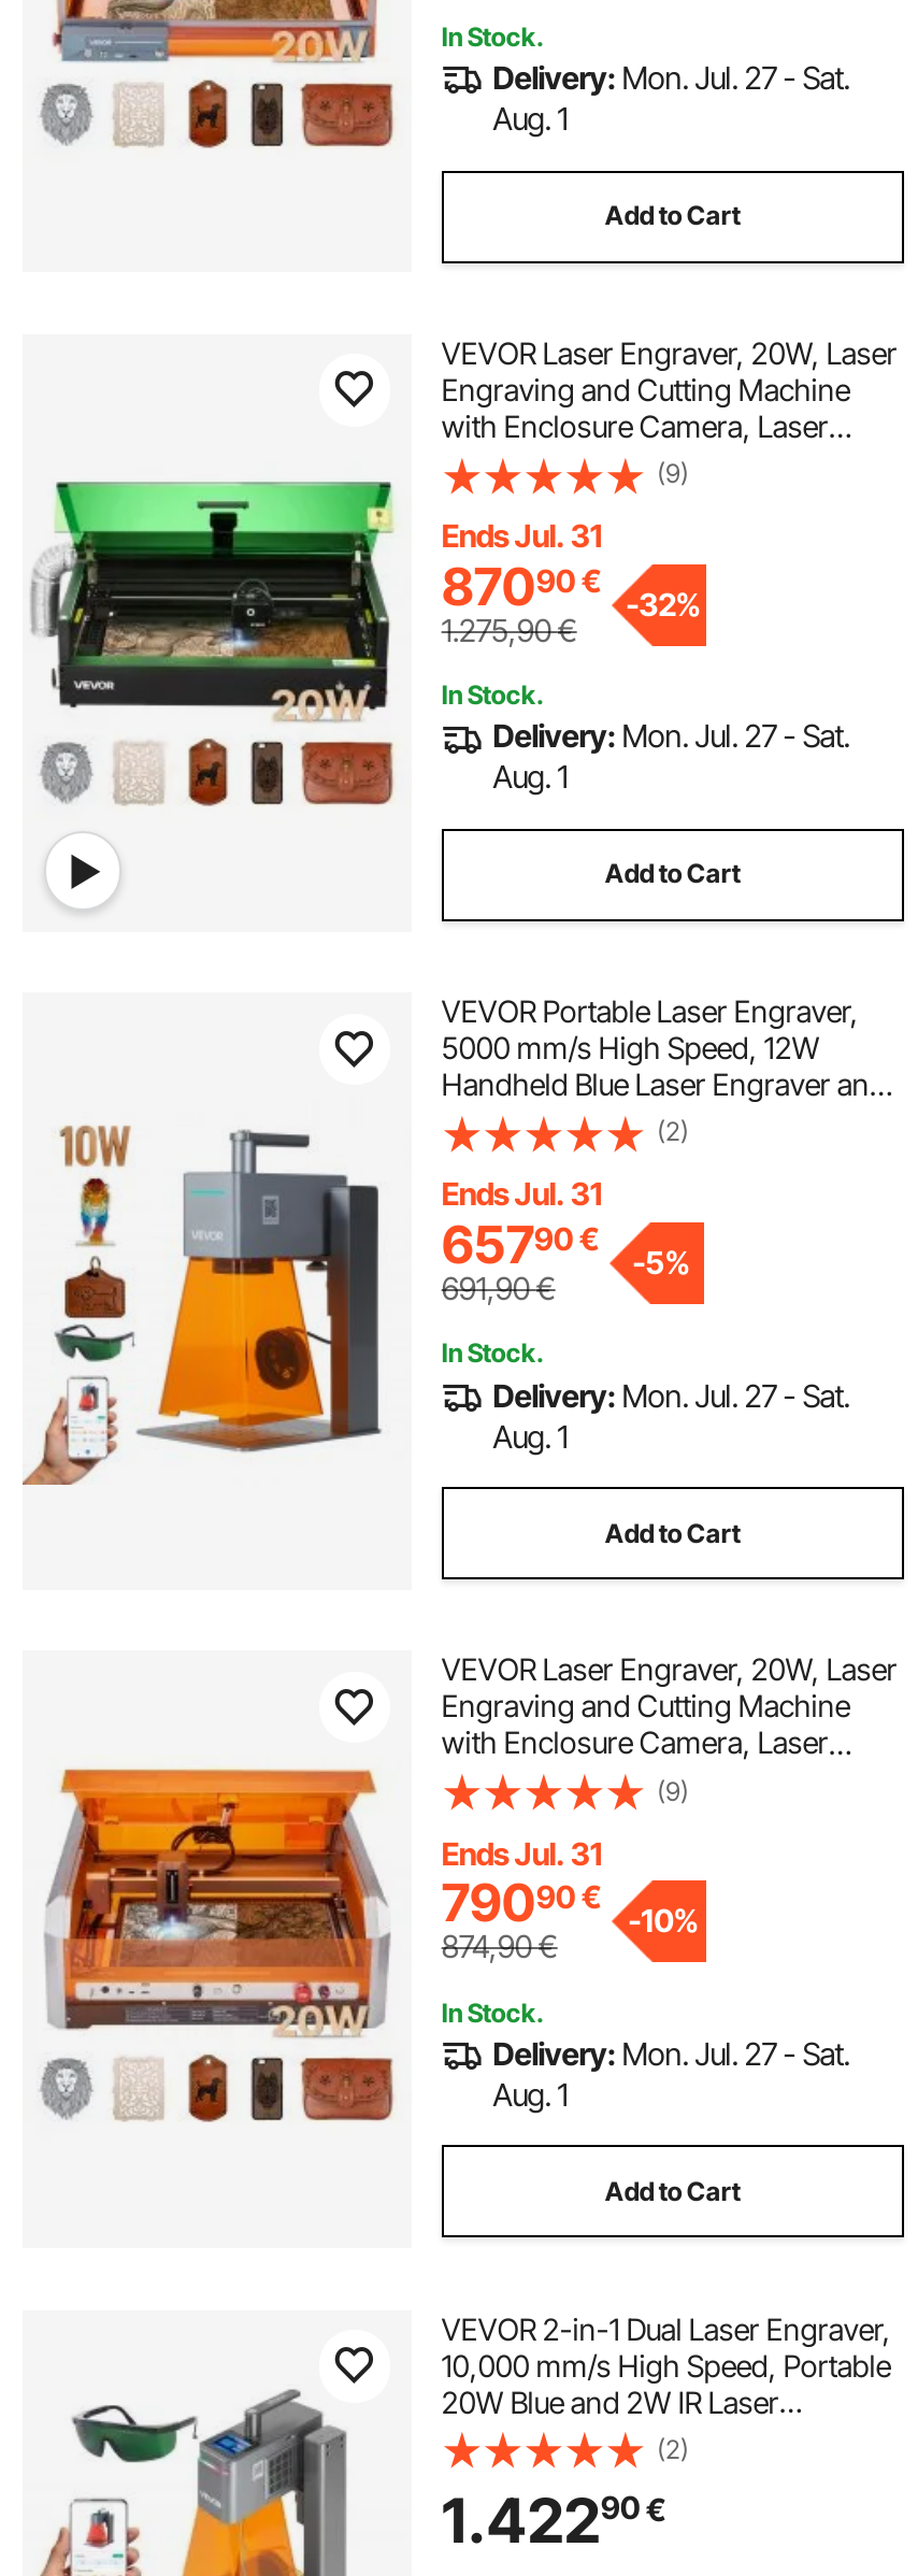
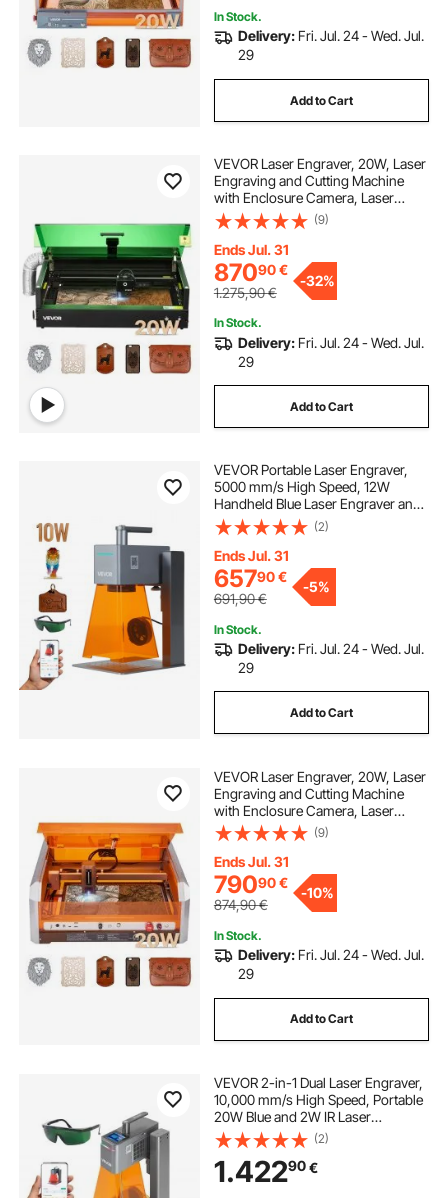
- Delivery: Mon. Jul. 27 - Sat.
- Aug. 1
+ Delivery: Fri. Jul. 24 - Wed. Jul.
+ 29

- Delivery: Mon. Jul. 27 - Sat.
- Aug. 1
+ Delivery: Fri. Jul. 24 - Wed. Jul.
+ 29

- Delivery: Mon. Jul. 27 - Sat.
- Aug. 1
+ Delivery: Fri. Jul. 24 - Wed. Jul.
+ 29

- Delivery: Mon. Jul. 27 - Sat.
- Aug. 1
+ Delivery: Fri. Jul. 24 - Wed. Jul.
+ 29
